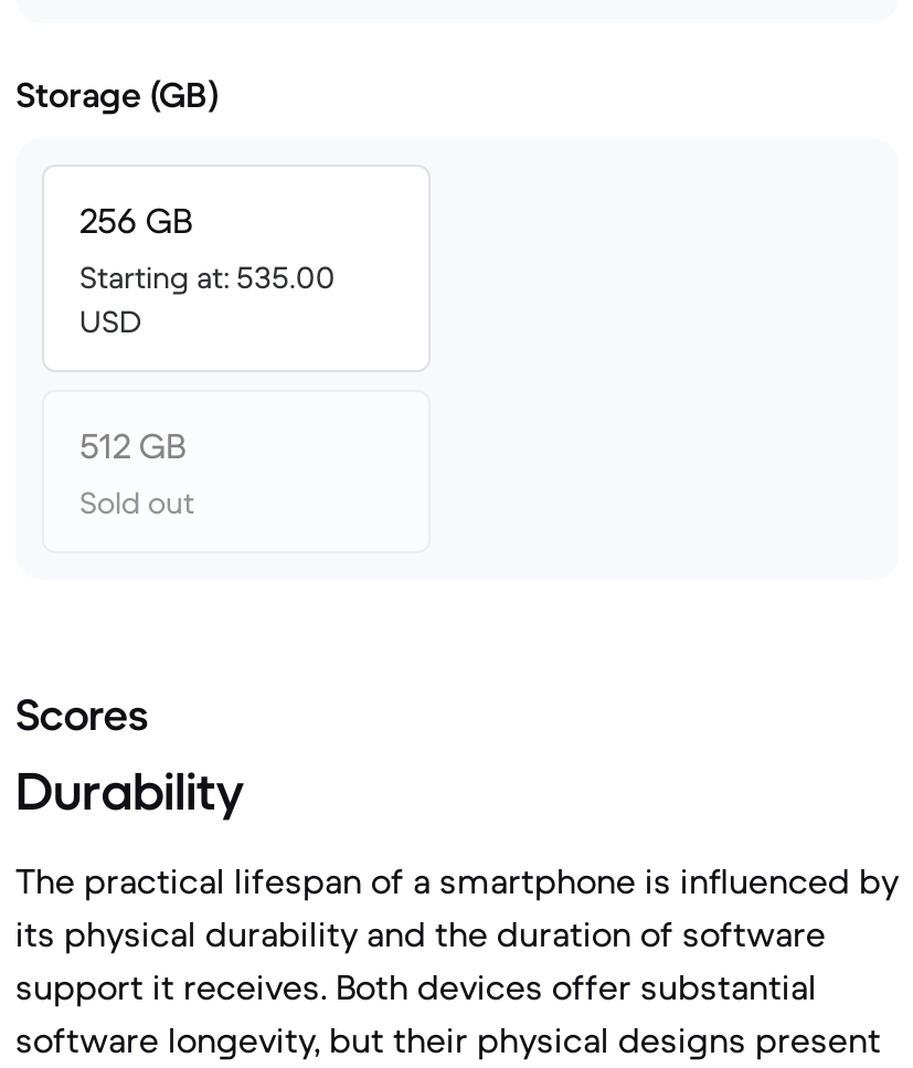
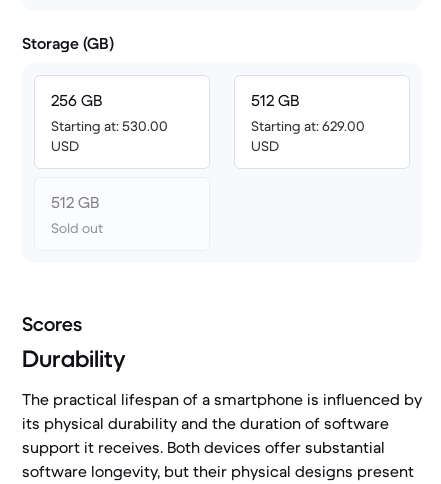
+ 512 GB
+ Starting at: 629.00
+ USD

- Starting at: 535.00
+ Starting at: 530.00
